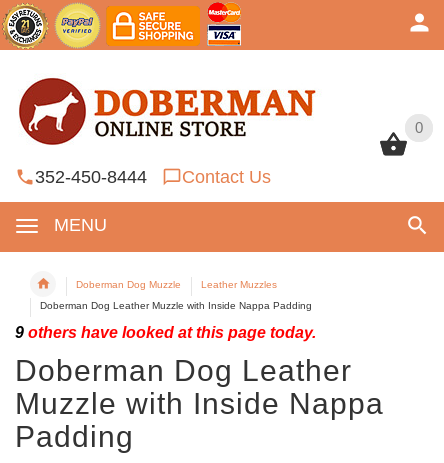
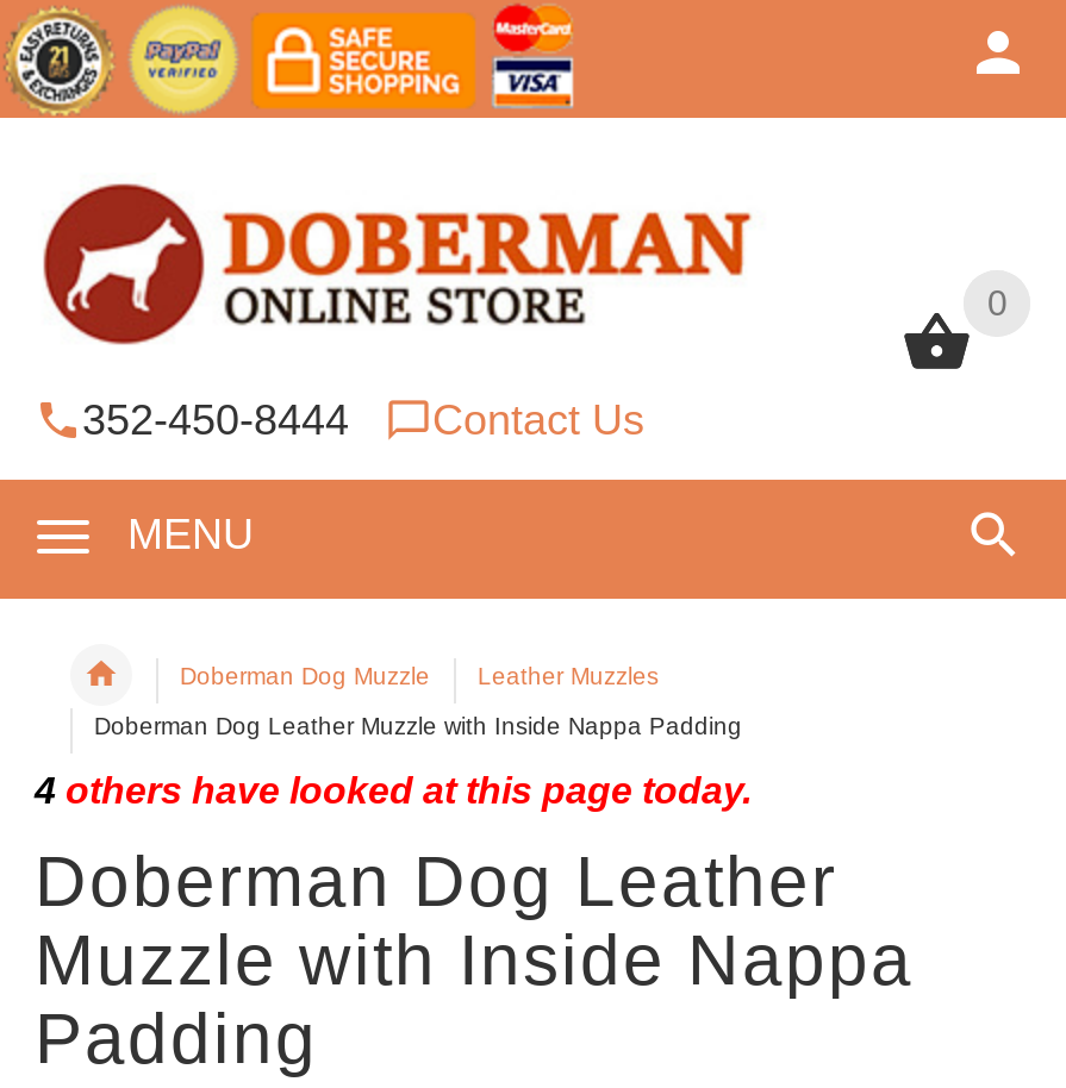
- 9 others have looked at this page today.
+ 4 others have looked at this page today.
